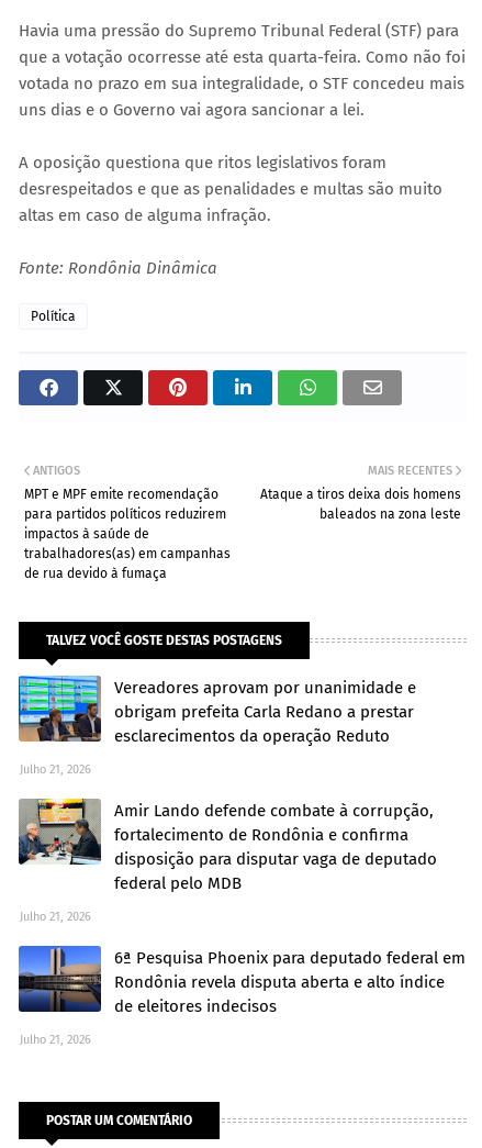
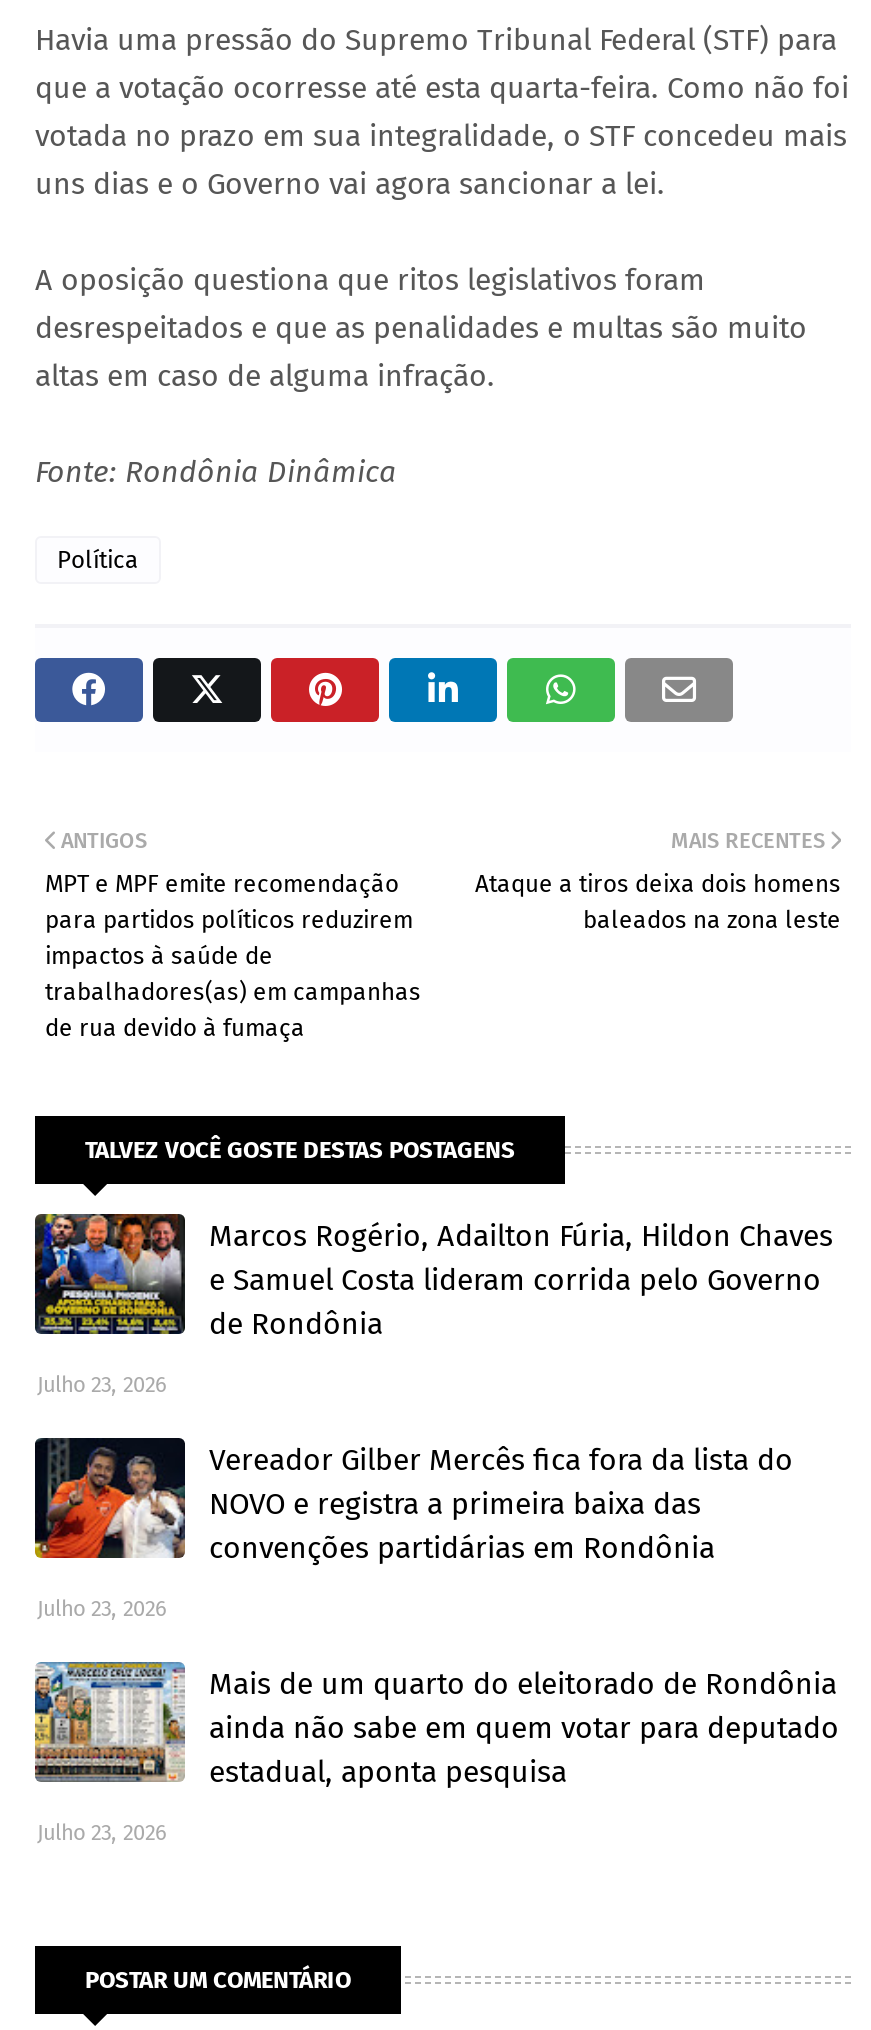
- [image]
- Vereadores aprovam por unanimidade e
- obrigam prefeita Carla Redano a prestar
- esclarecimentos da operação Reduto
+ [image]
+ Marcos Rogério, Adailton Fúria, Hildon Chaves
+ e Samuel Costa lideram corrida pelo Governo
+ de Rondônia

- Julho 21, 2026
+ Julho 23, 2026

- [image]
- Amir Lando defende combate à corrupção,
- fortalecimento de Rondônia e confirma
- disposição para disputar vaga de deputado
- federal pelo MDB
+ [image]
+ Vereador Gilber Mercês fica fora da lista do
+ NOVO e registra a primeira baixa das
+ convenções partidárias em Rondônia

- Julho 21, 2026
+ Julho 23, 2026

- [image]
- 6ª Pesquisa Phoenix para deputado federal em
- Rondônia revela disputa aberta e alto índice
- de eleitores indecisos
+ [image]
+ Mais de um quarto do eleitorado de Rondônia
+ ainda não sabe em quem votar para deputado
+ estadual, aponta pesquisa

- Julho 21, 2026
+ Julho 23, 2026
